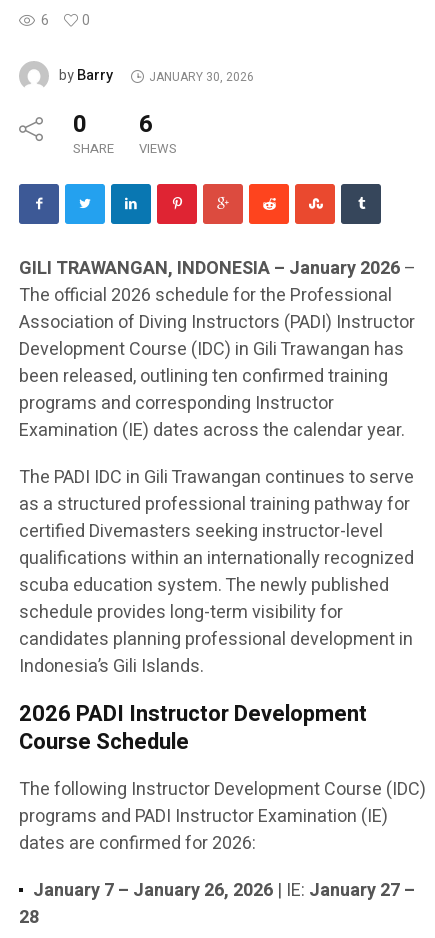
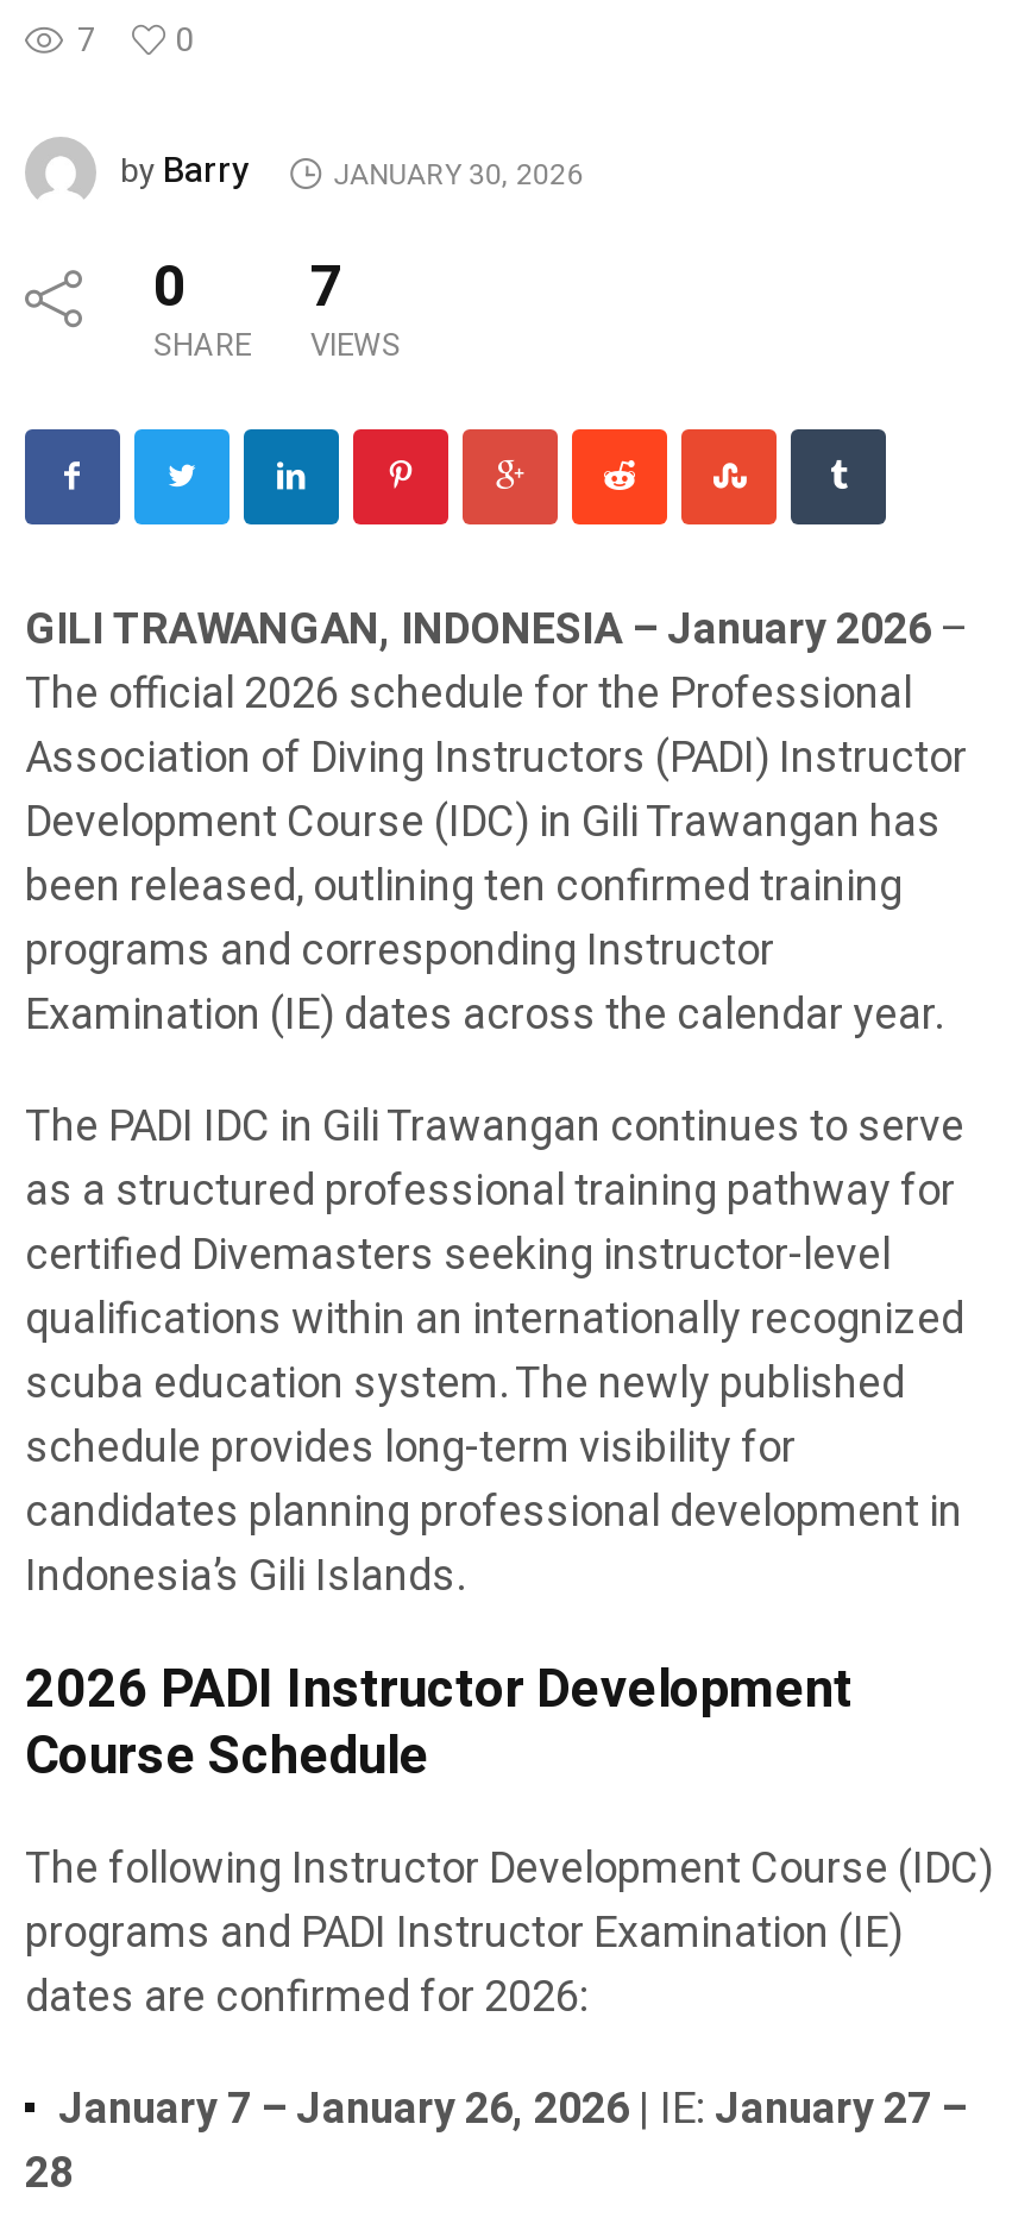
- 6 0
+ 7 0

- 0 6
+ 0 7
